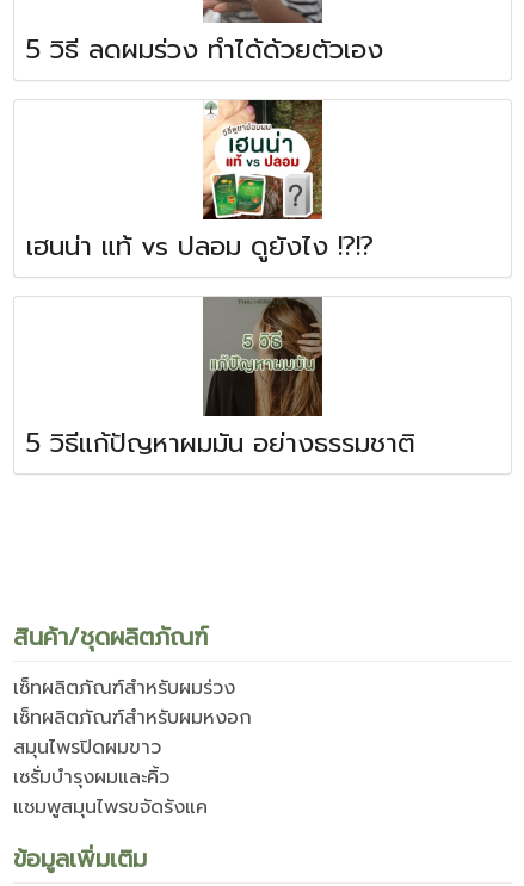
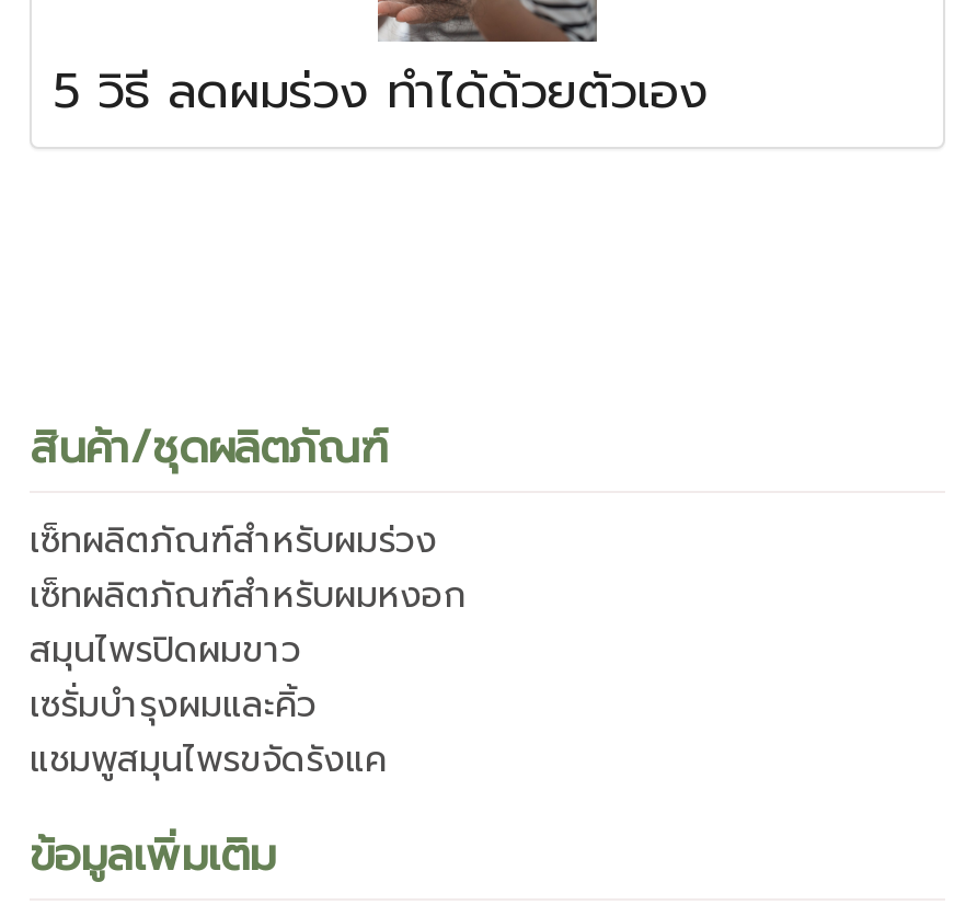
- [image]
- เฮนน่า แท้ vs ปลอม ดูยังไง !?!?

- [image]
- 5 วิธีแก้ปัญหาผมมัน อย่างธรรมชาติ
